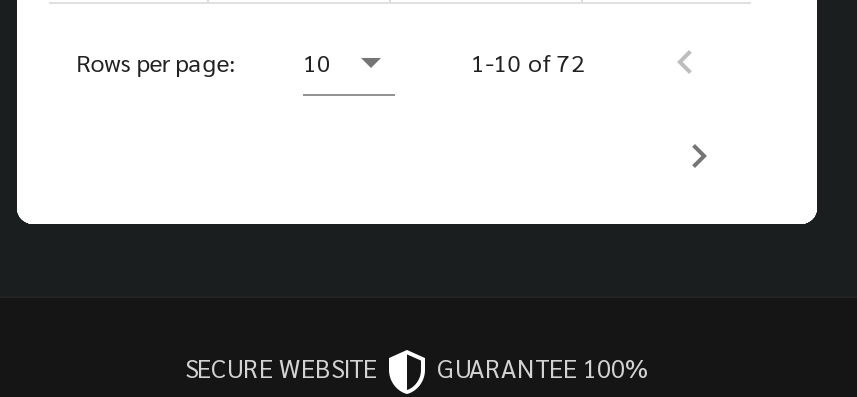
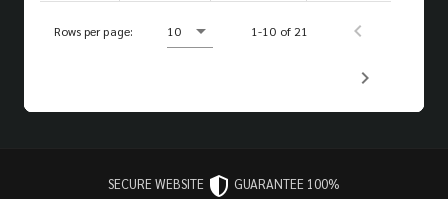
- 1-10 of 72
+ 1-10 of 21
